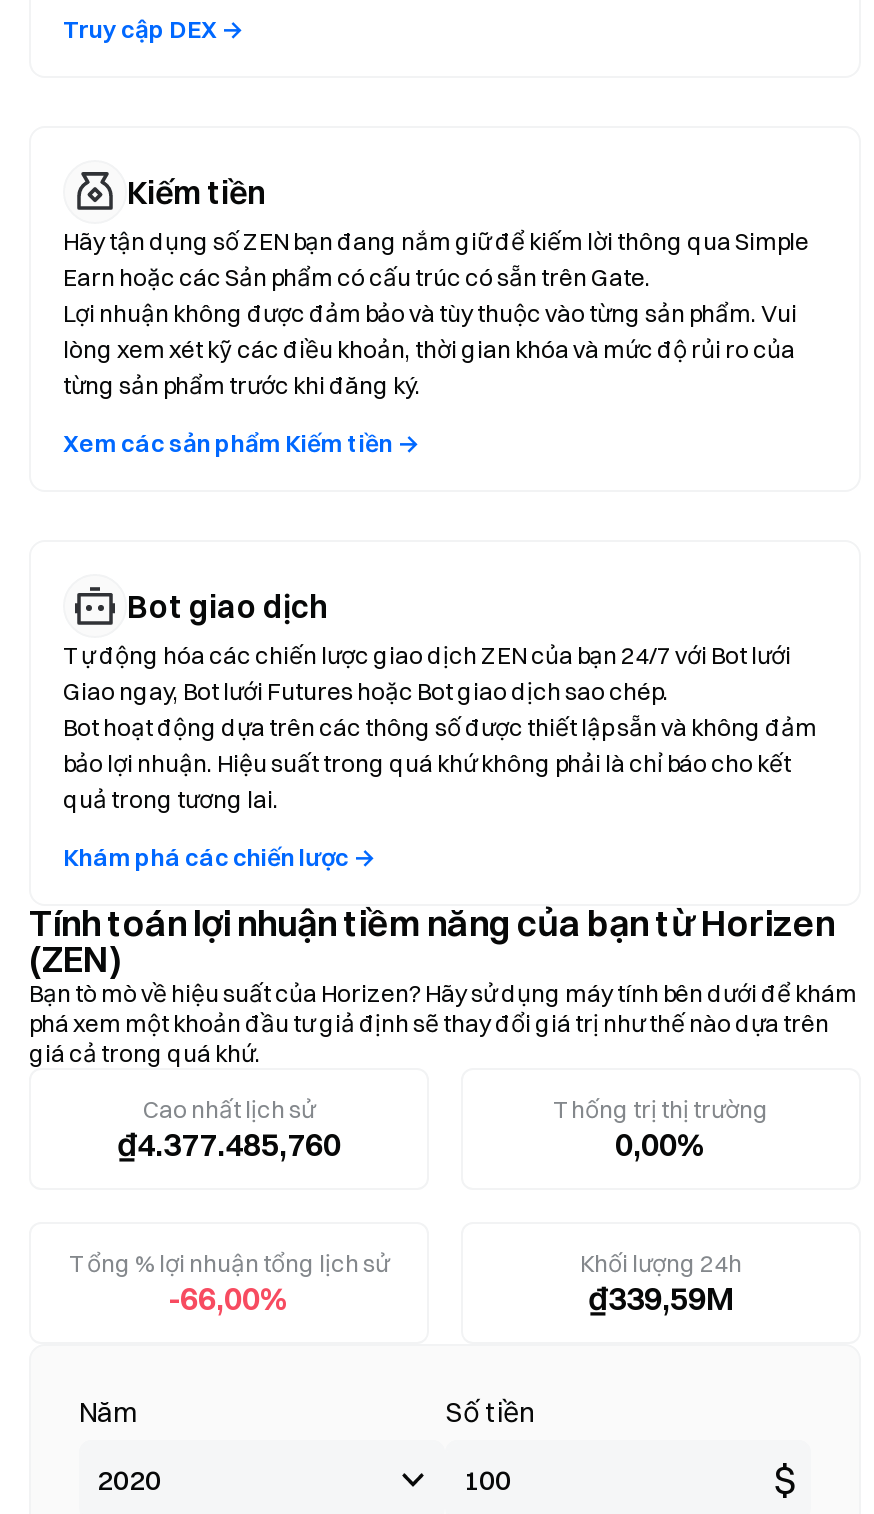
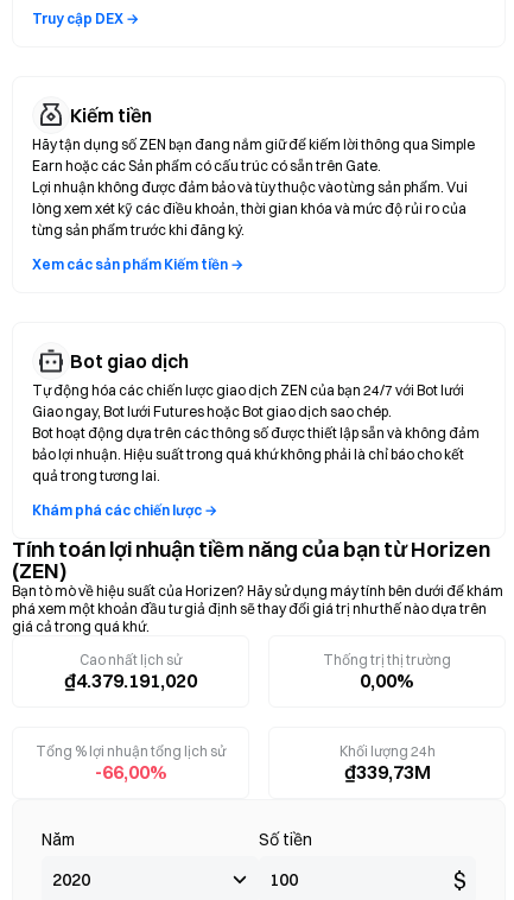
- ₫4.377.485,760
+ ₫4.379.191,020

- ₫339,59M
+ ₫339,73M
